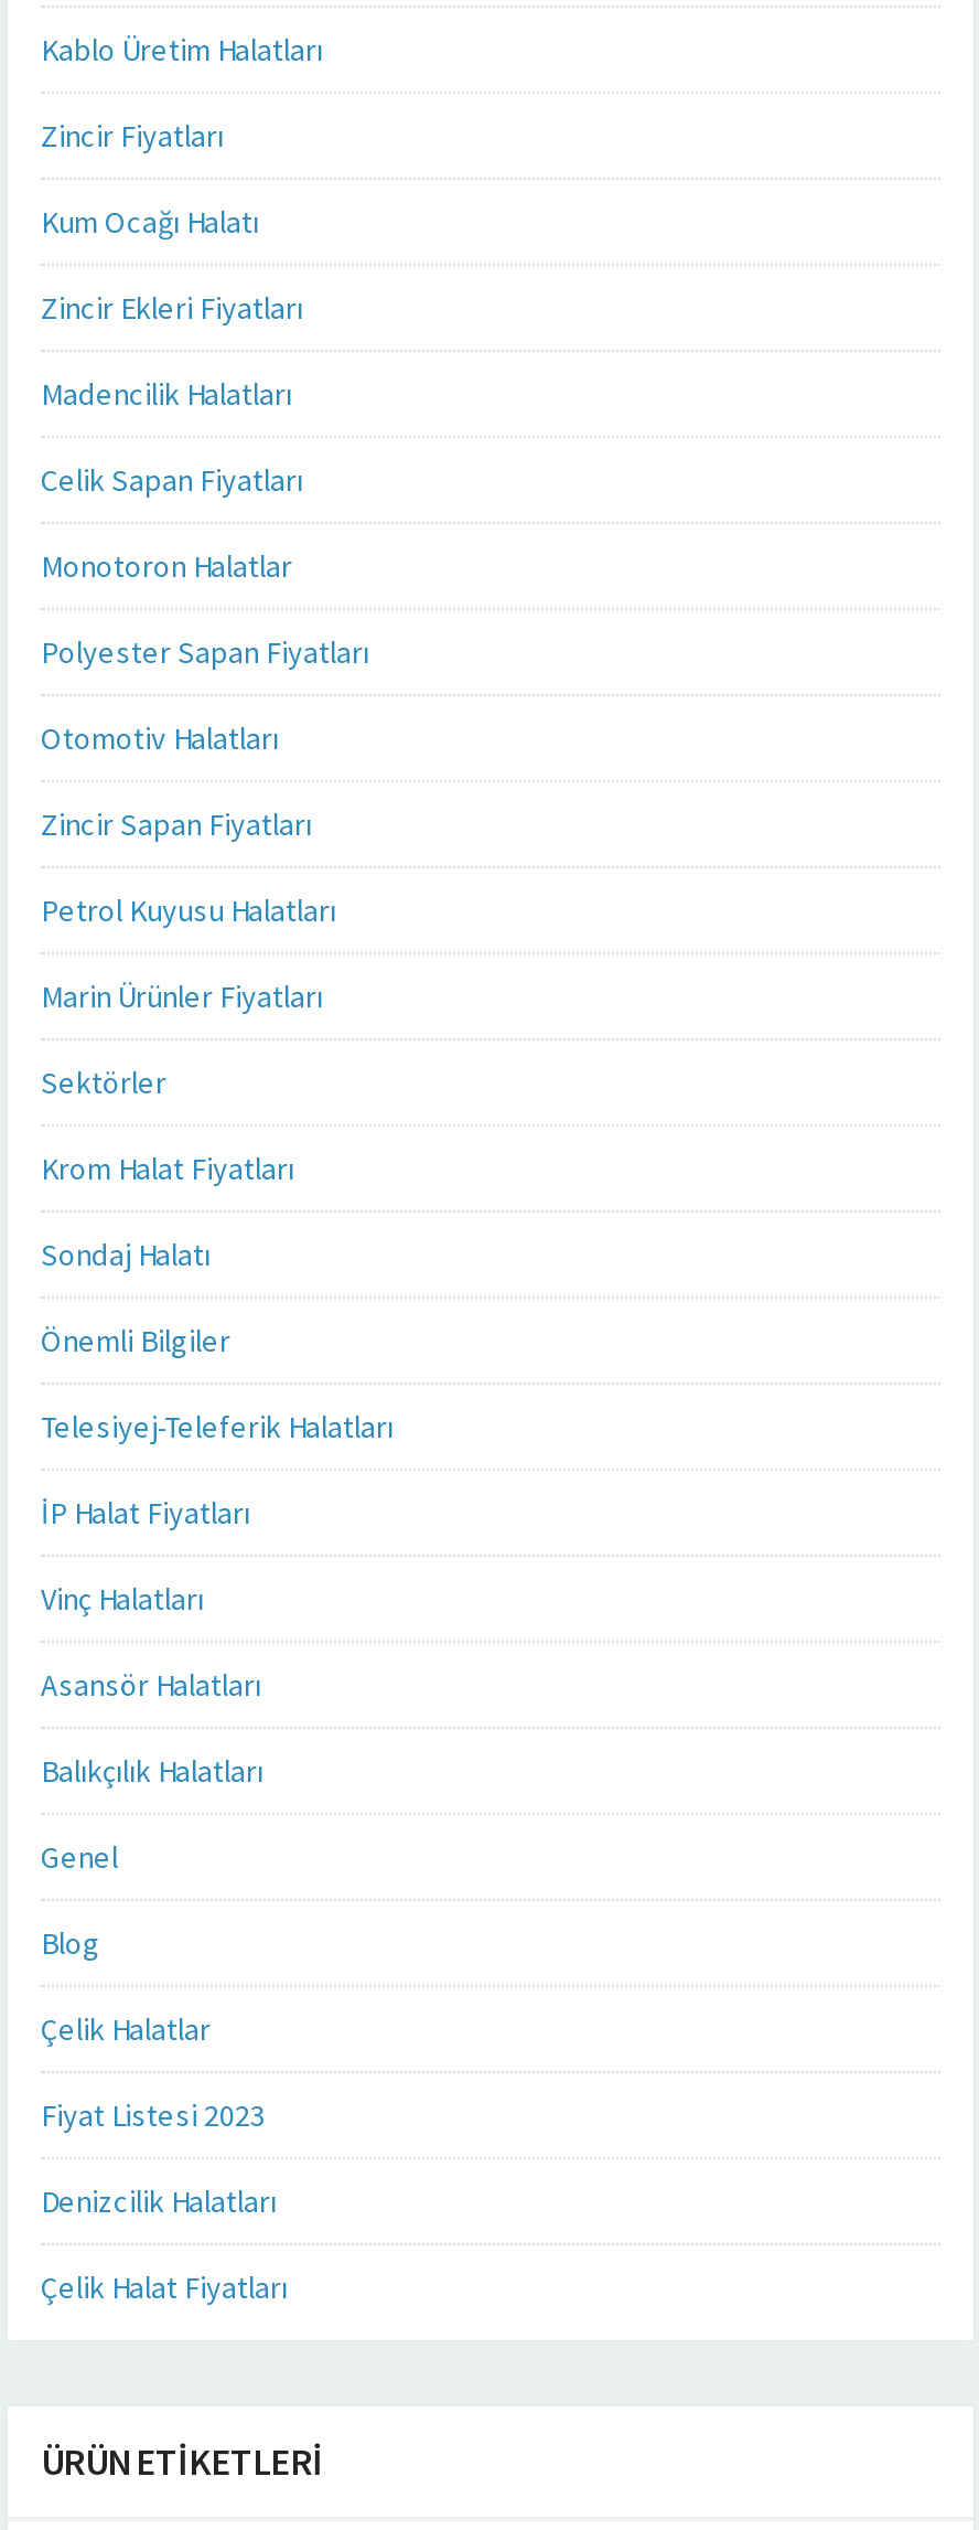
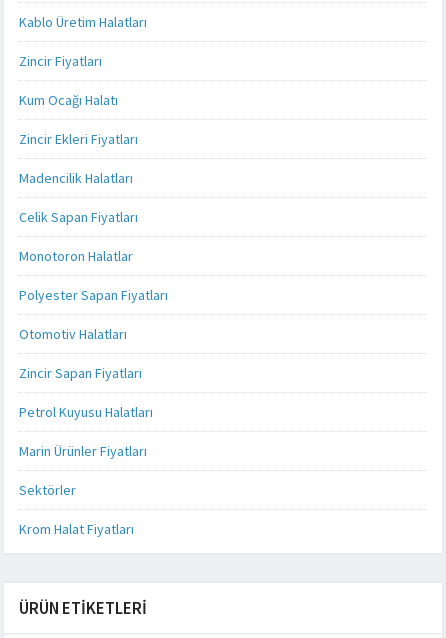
- Sondaj Halatı
- Önemli Bilgiler
- Telesiyej-Teleferik Halatları
- İP Halat Fiyatları
- Vinç Halatları
- Asansör Halatları
- Balıkçılık Halatları
- Genel
- Blog
- Çelik Halatlar
- Fiyat Listesi 2023
- Denizcilik Halatları
- Çelik Halat Fiyatları
